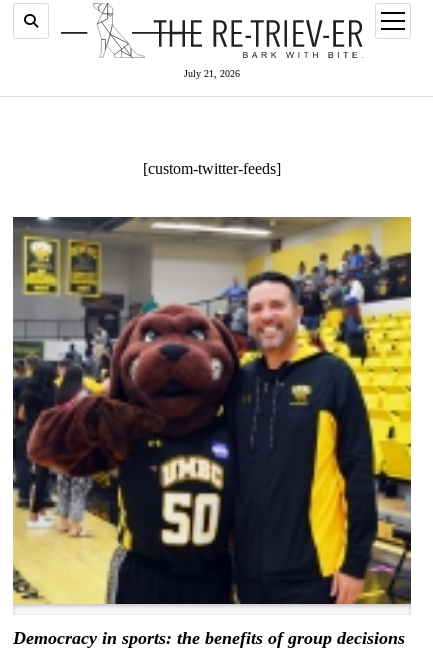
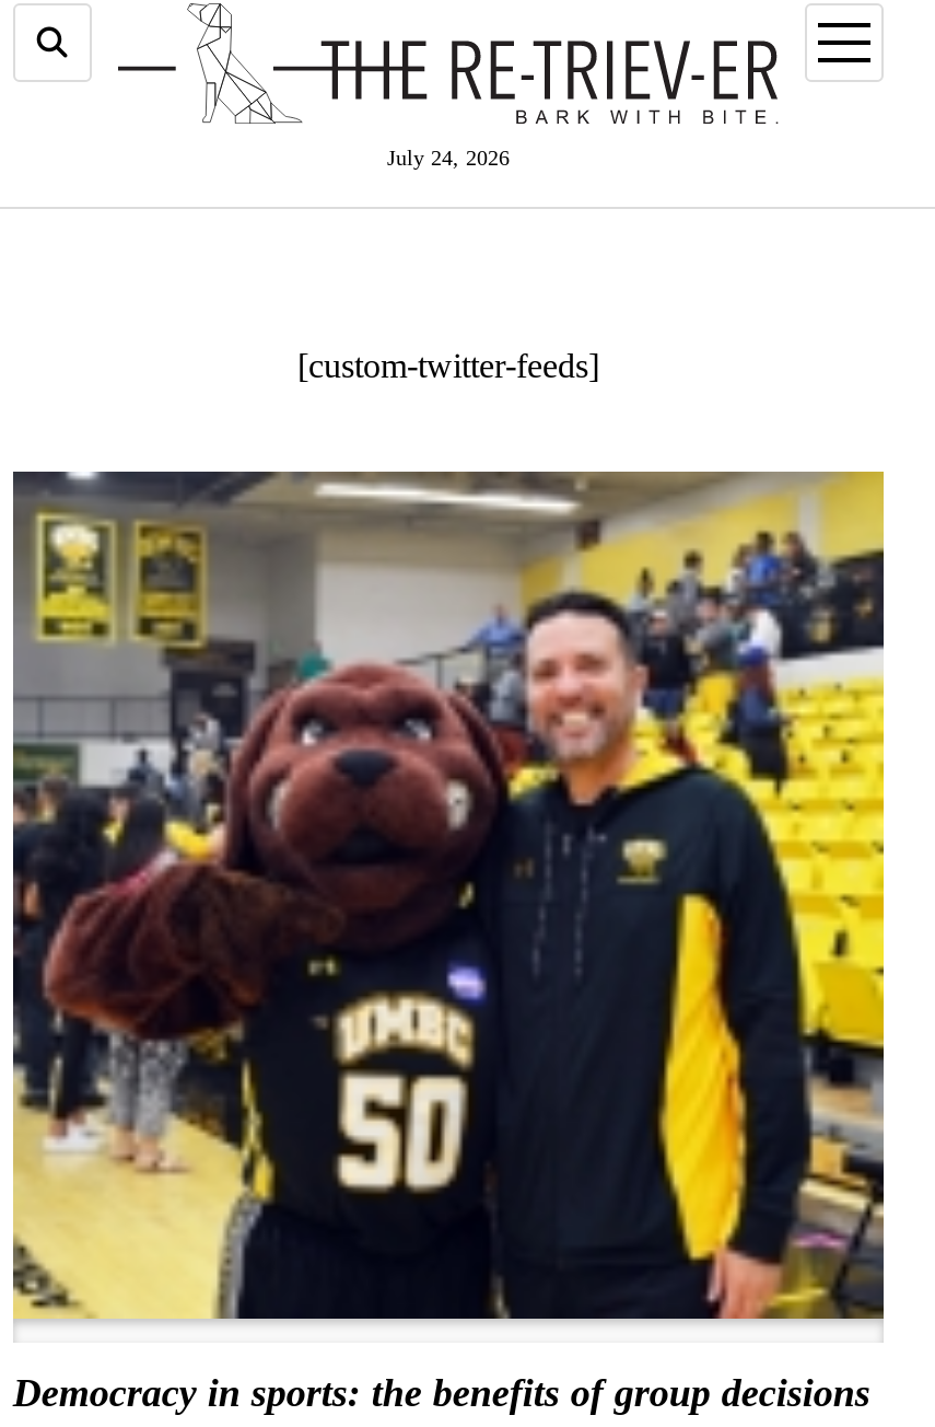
- July 21, 2026
+ July 24, 2026
